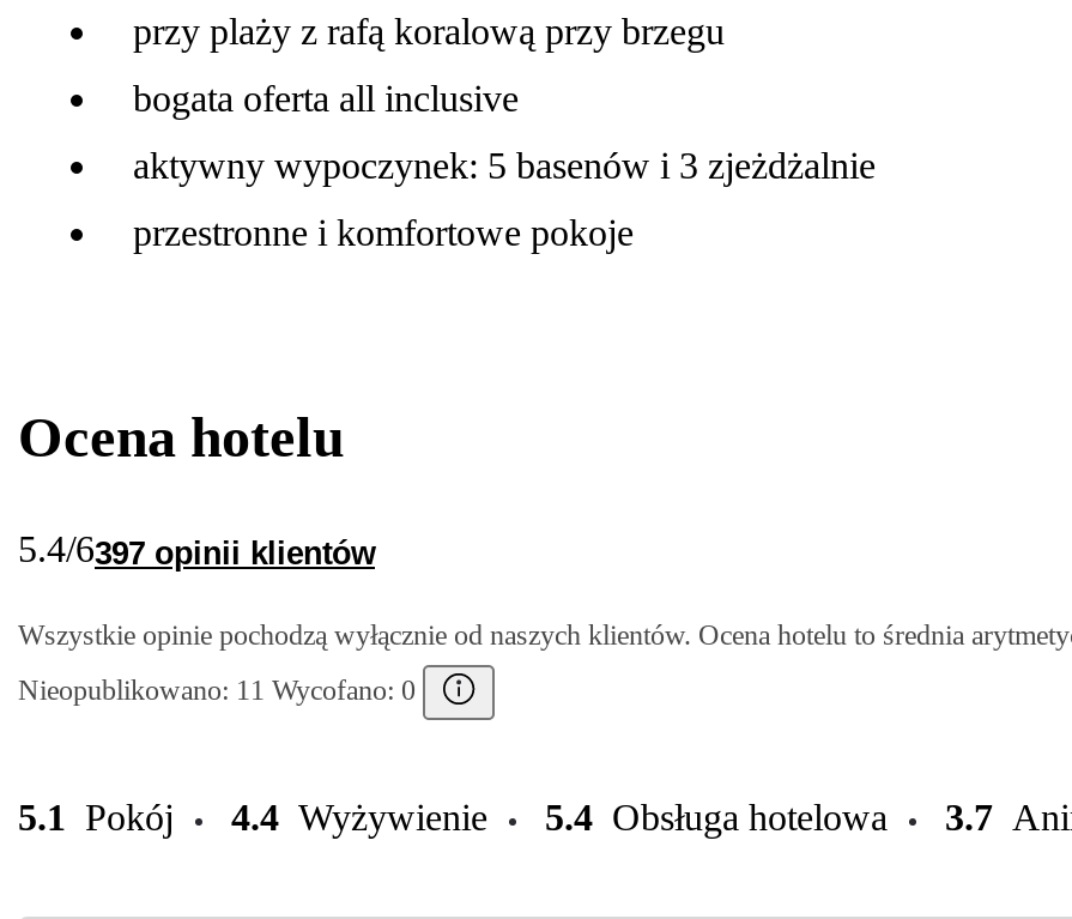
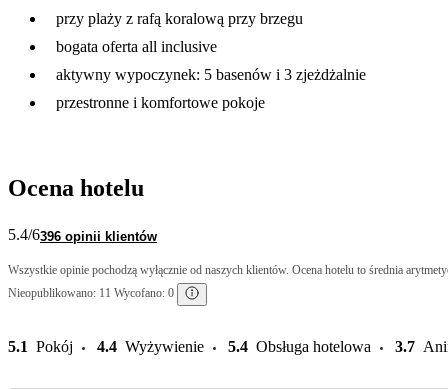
- 5.4/6397 opinii klientów
+ 5.4/6396 opinii klientów
